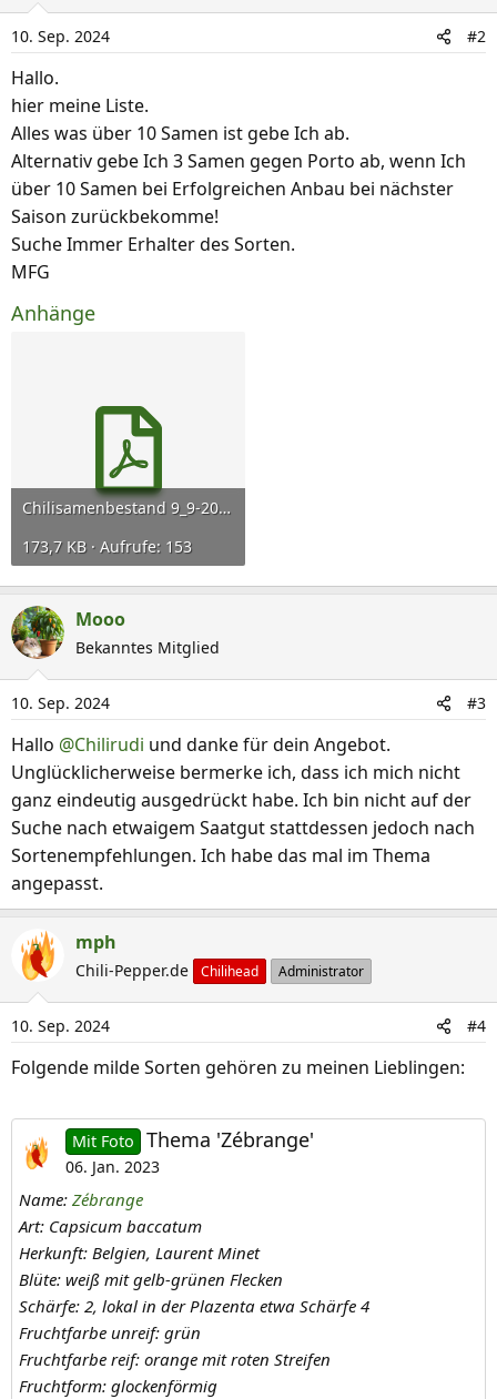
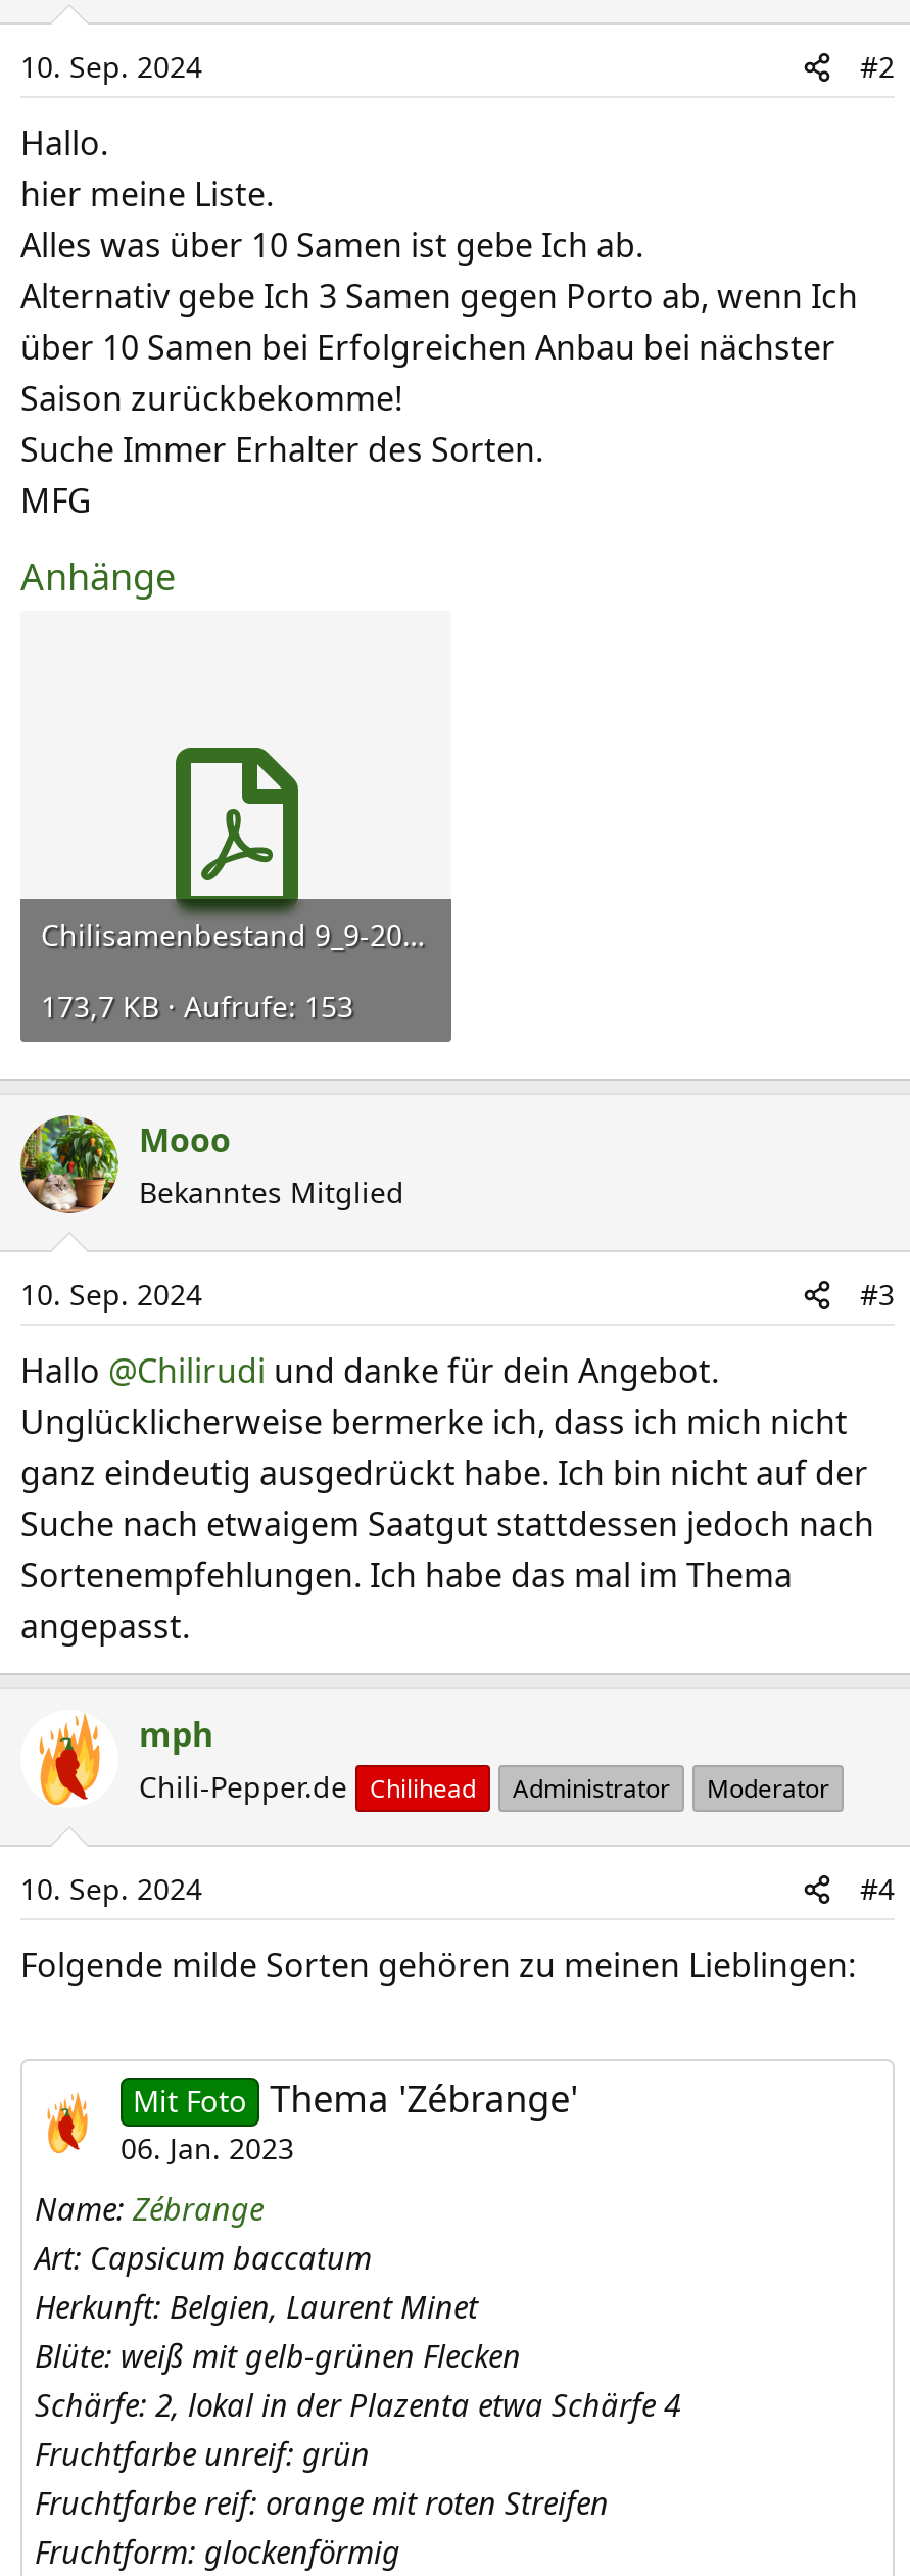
+ Moderator
